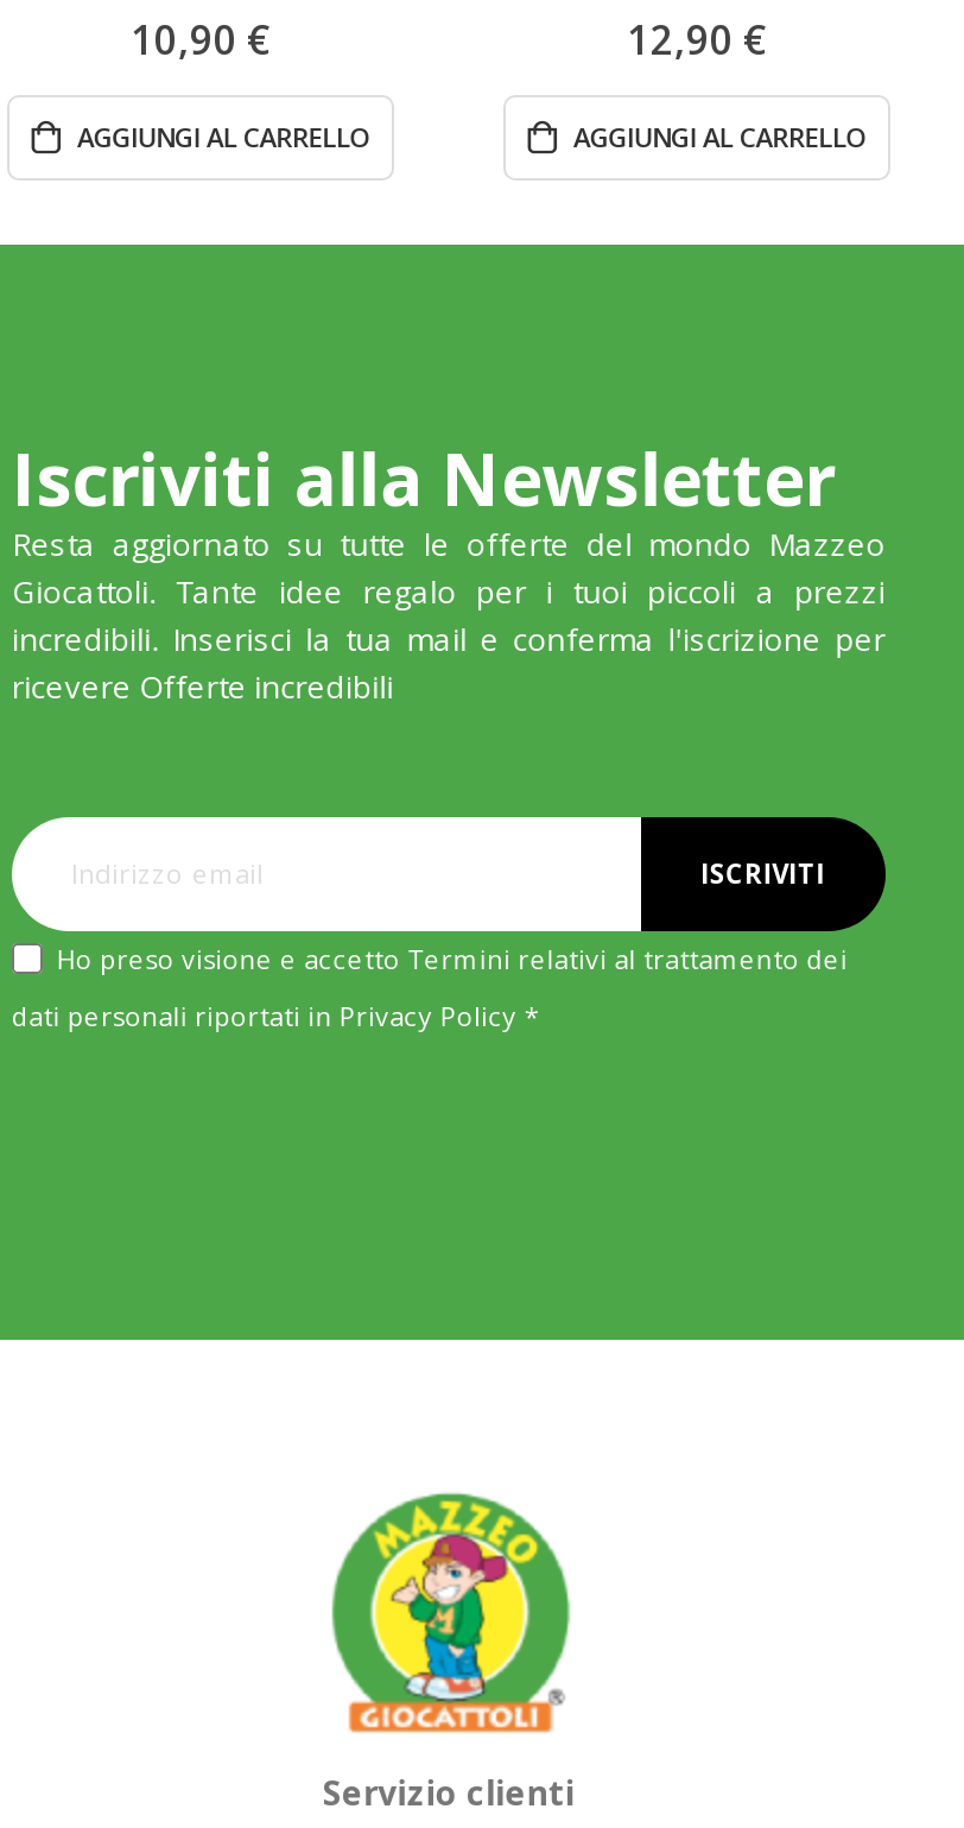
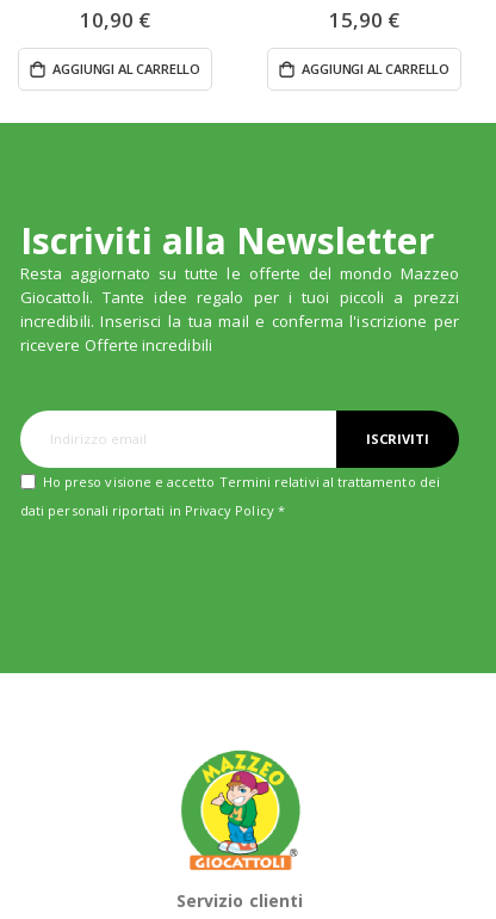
- 12,90 €
+ 15,90 €
